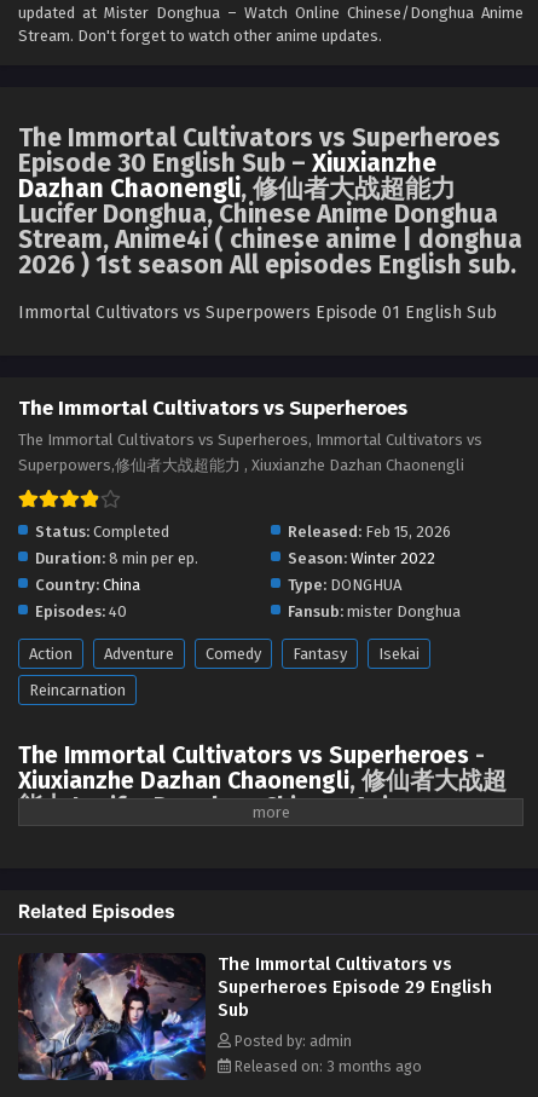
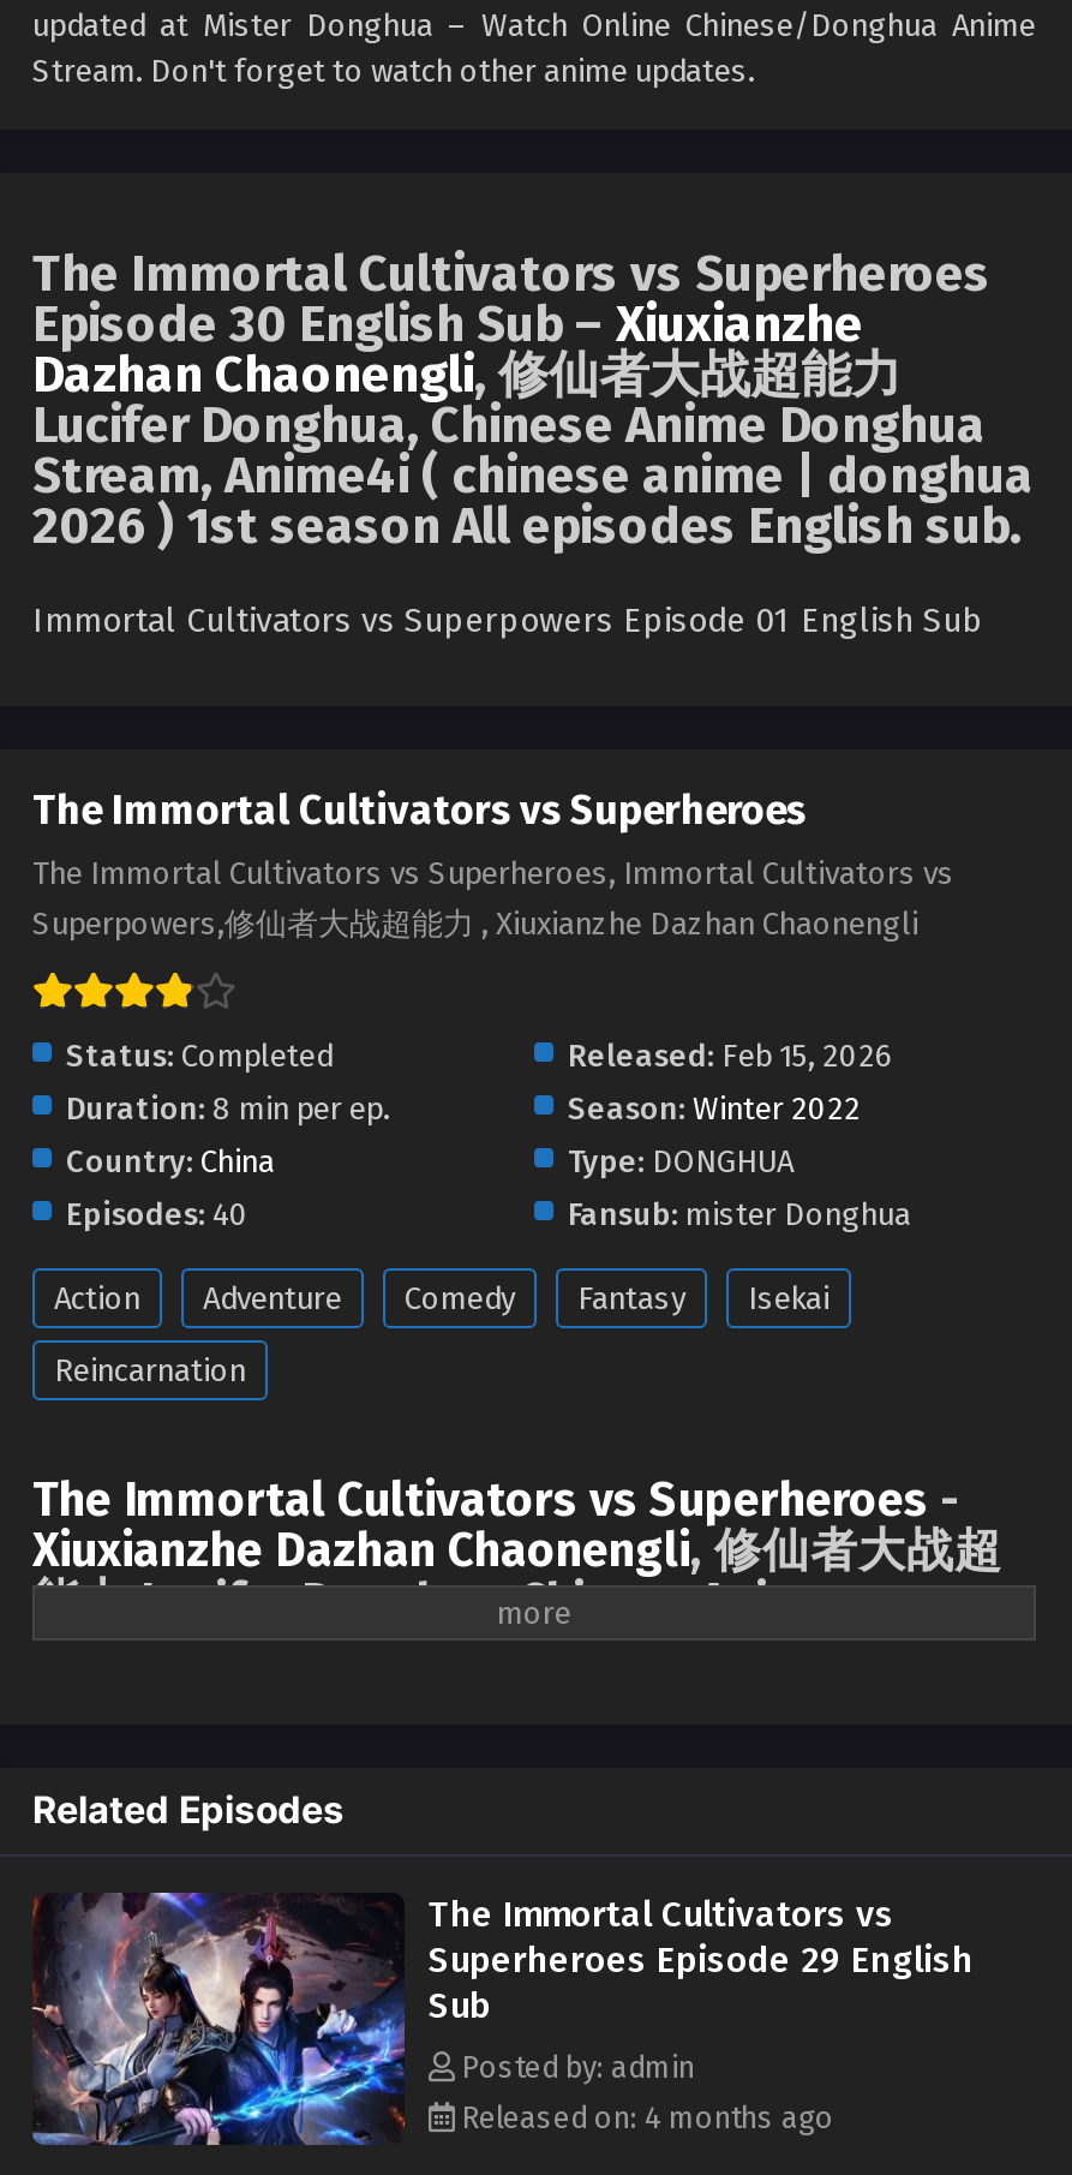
- Released on: 3 months ago
+ Released on: 4 months ago
